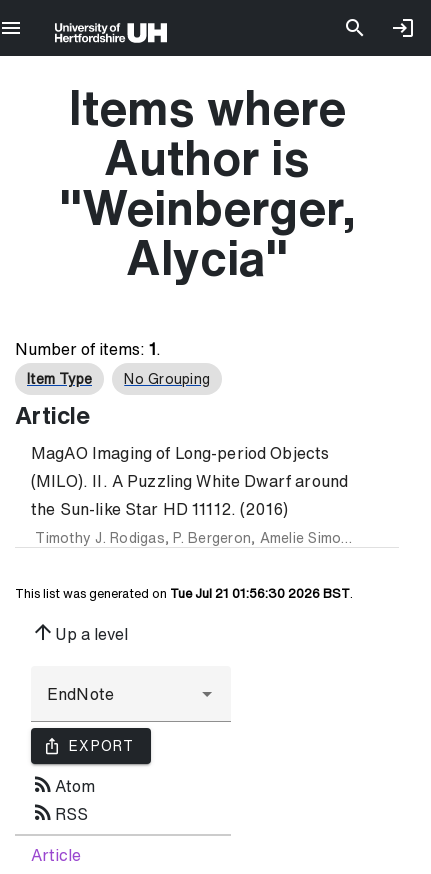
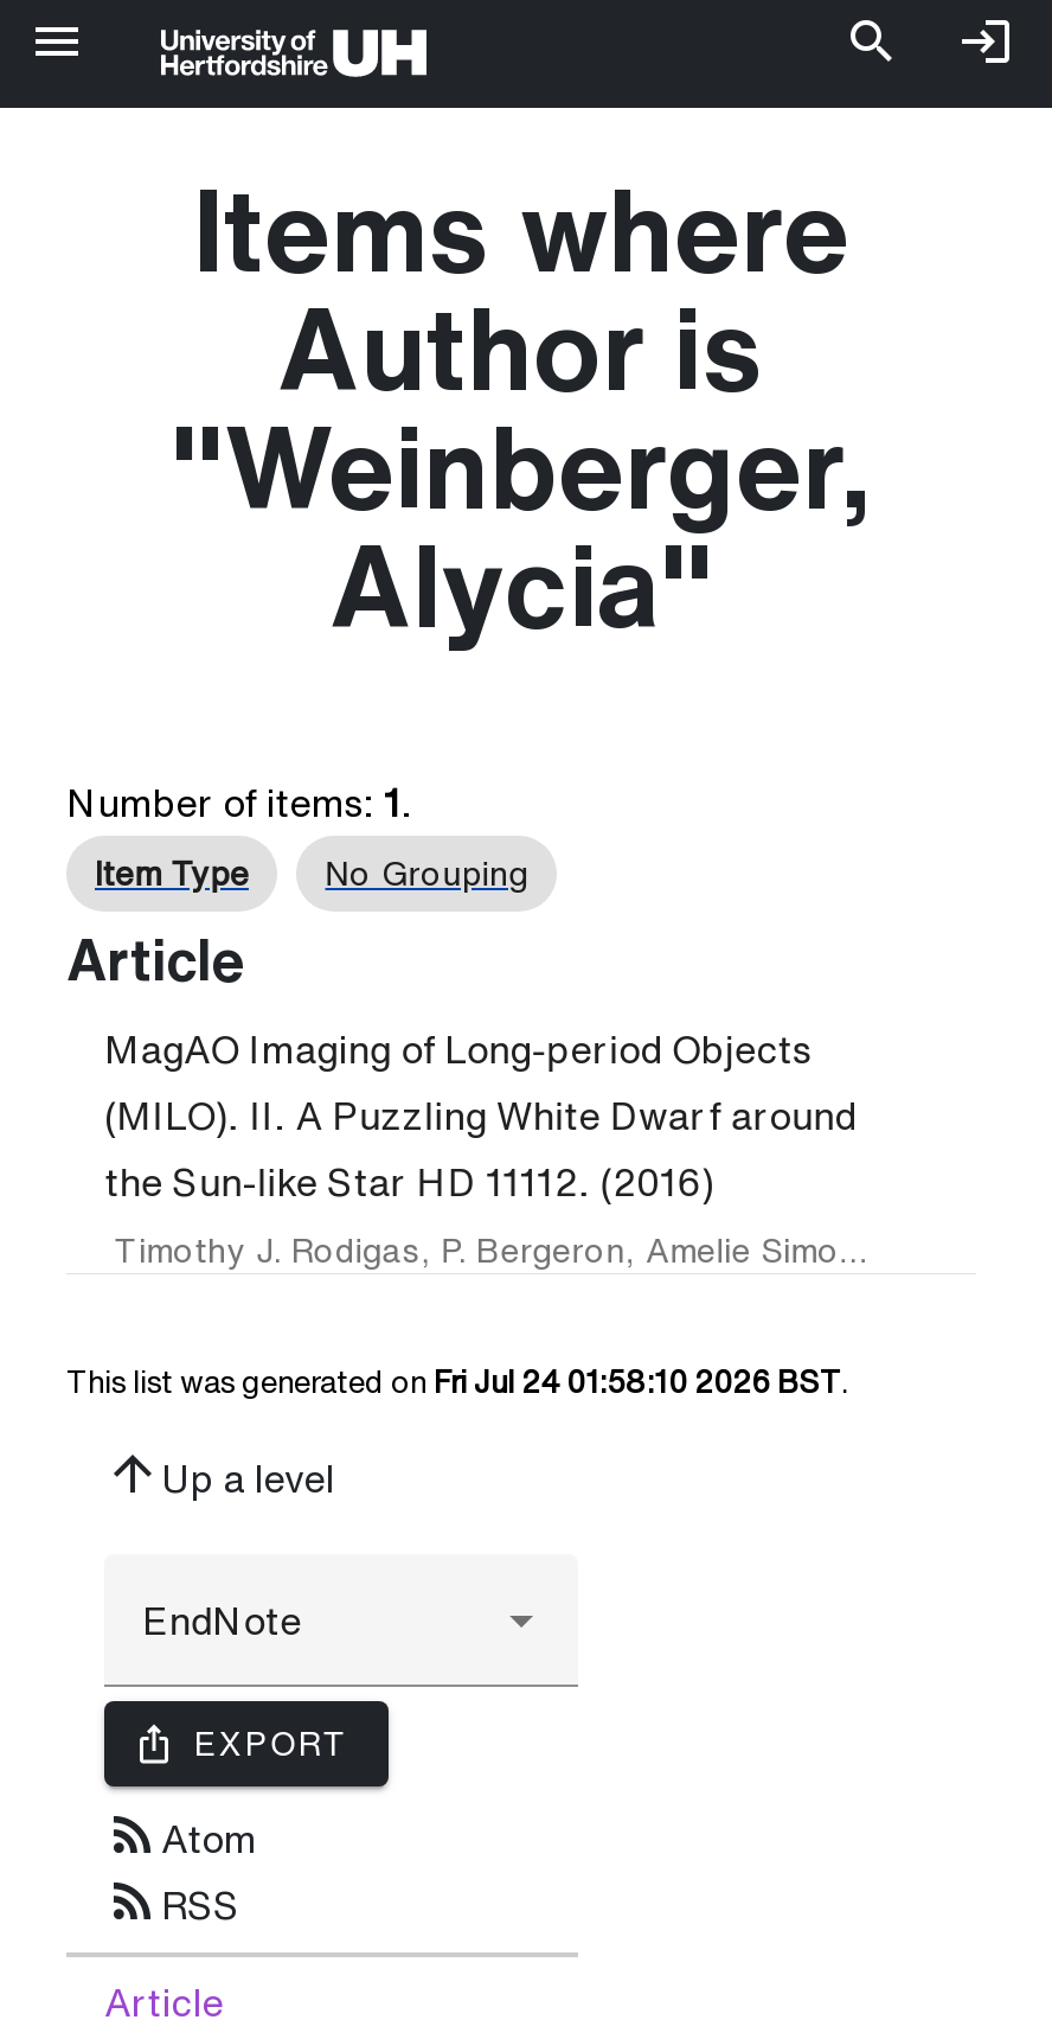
- This list was generated on Tue Jul 21 01:56:30 2026 BST.
+ This list was generated on Fri Jul 24 01:58:10 2026 BST.
